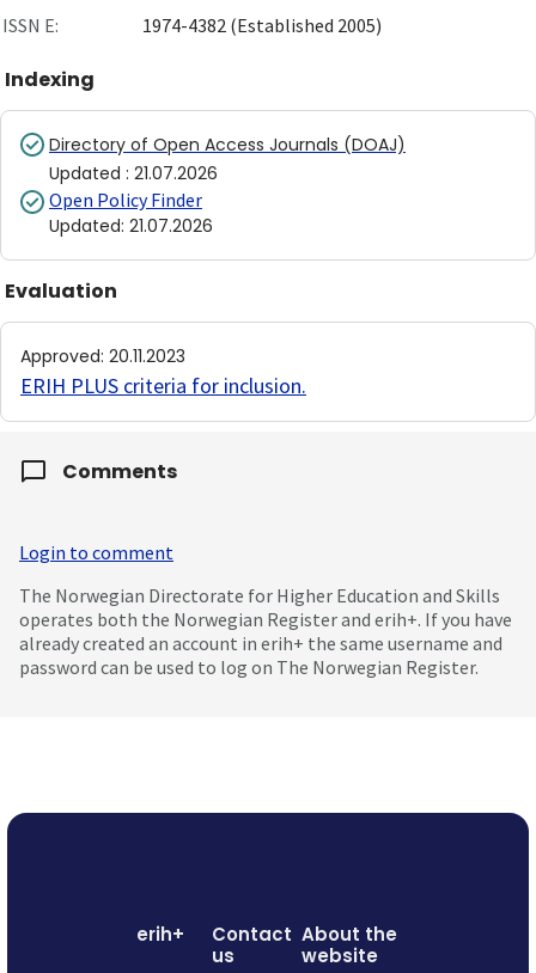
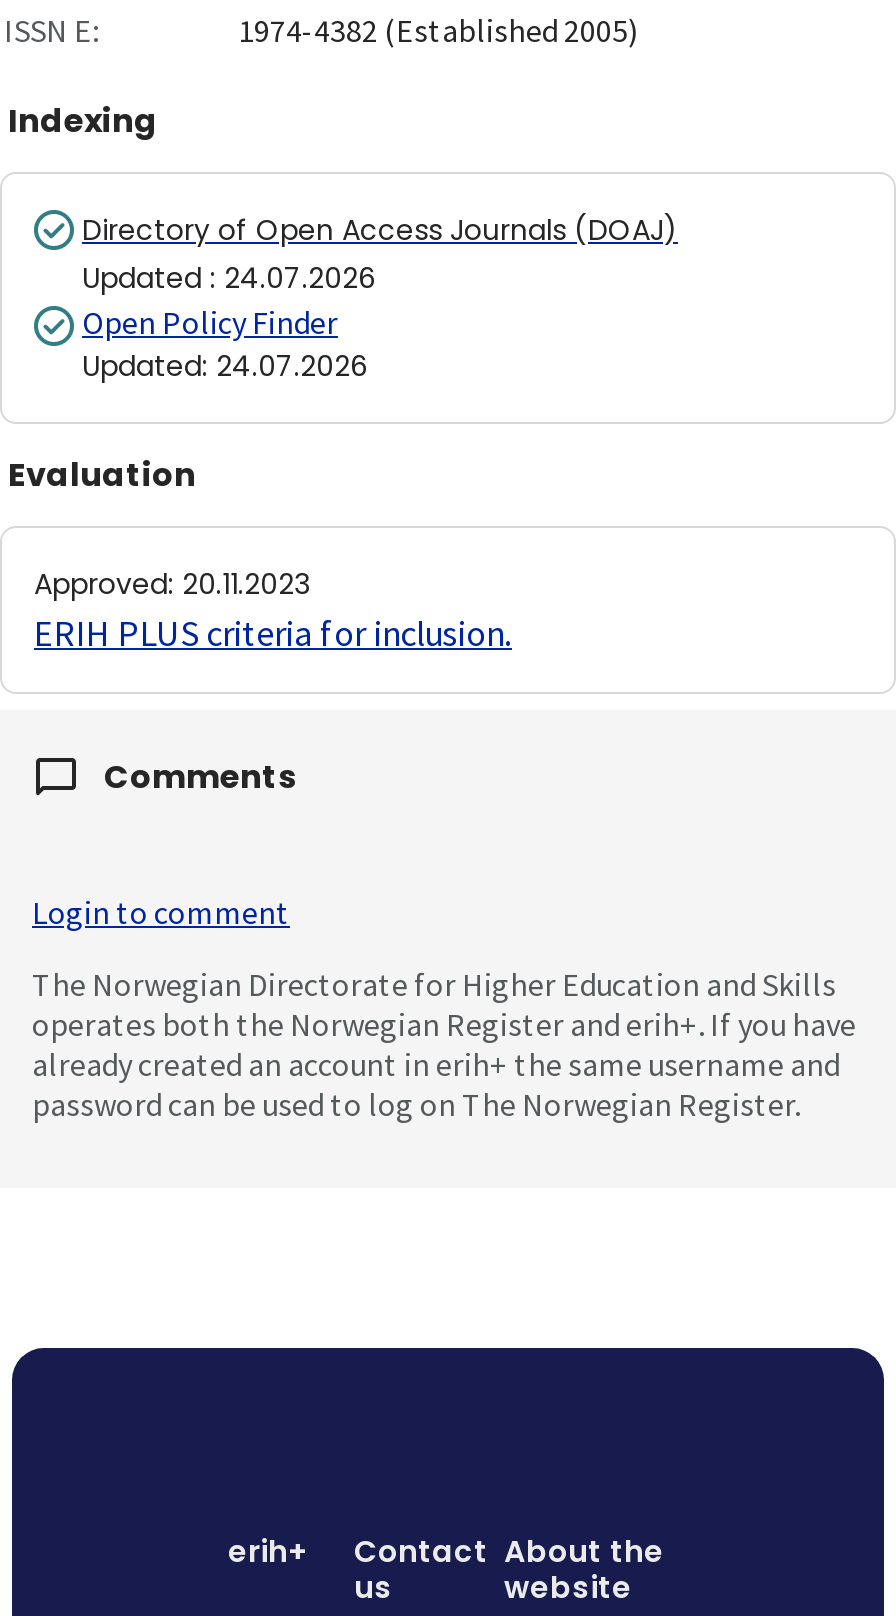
- Updated: 21.07.2026
+ Updated: 24.07.2026

- Updated: 21.07.2026
+ Updated: 24.07.2026
